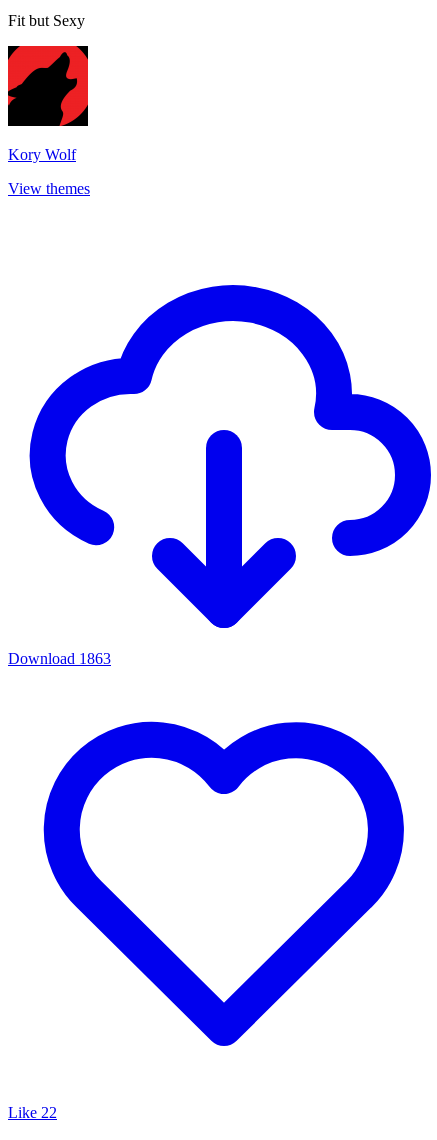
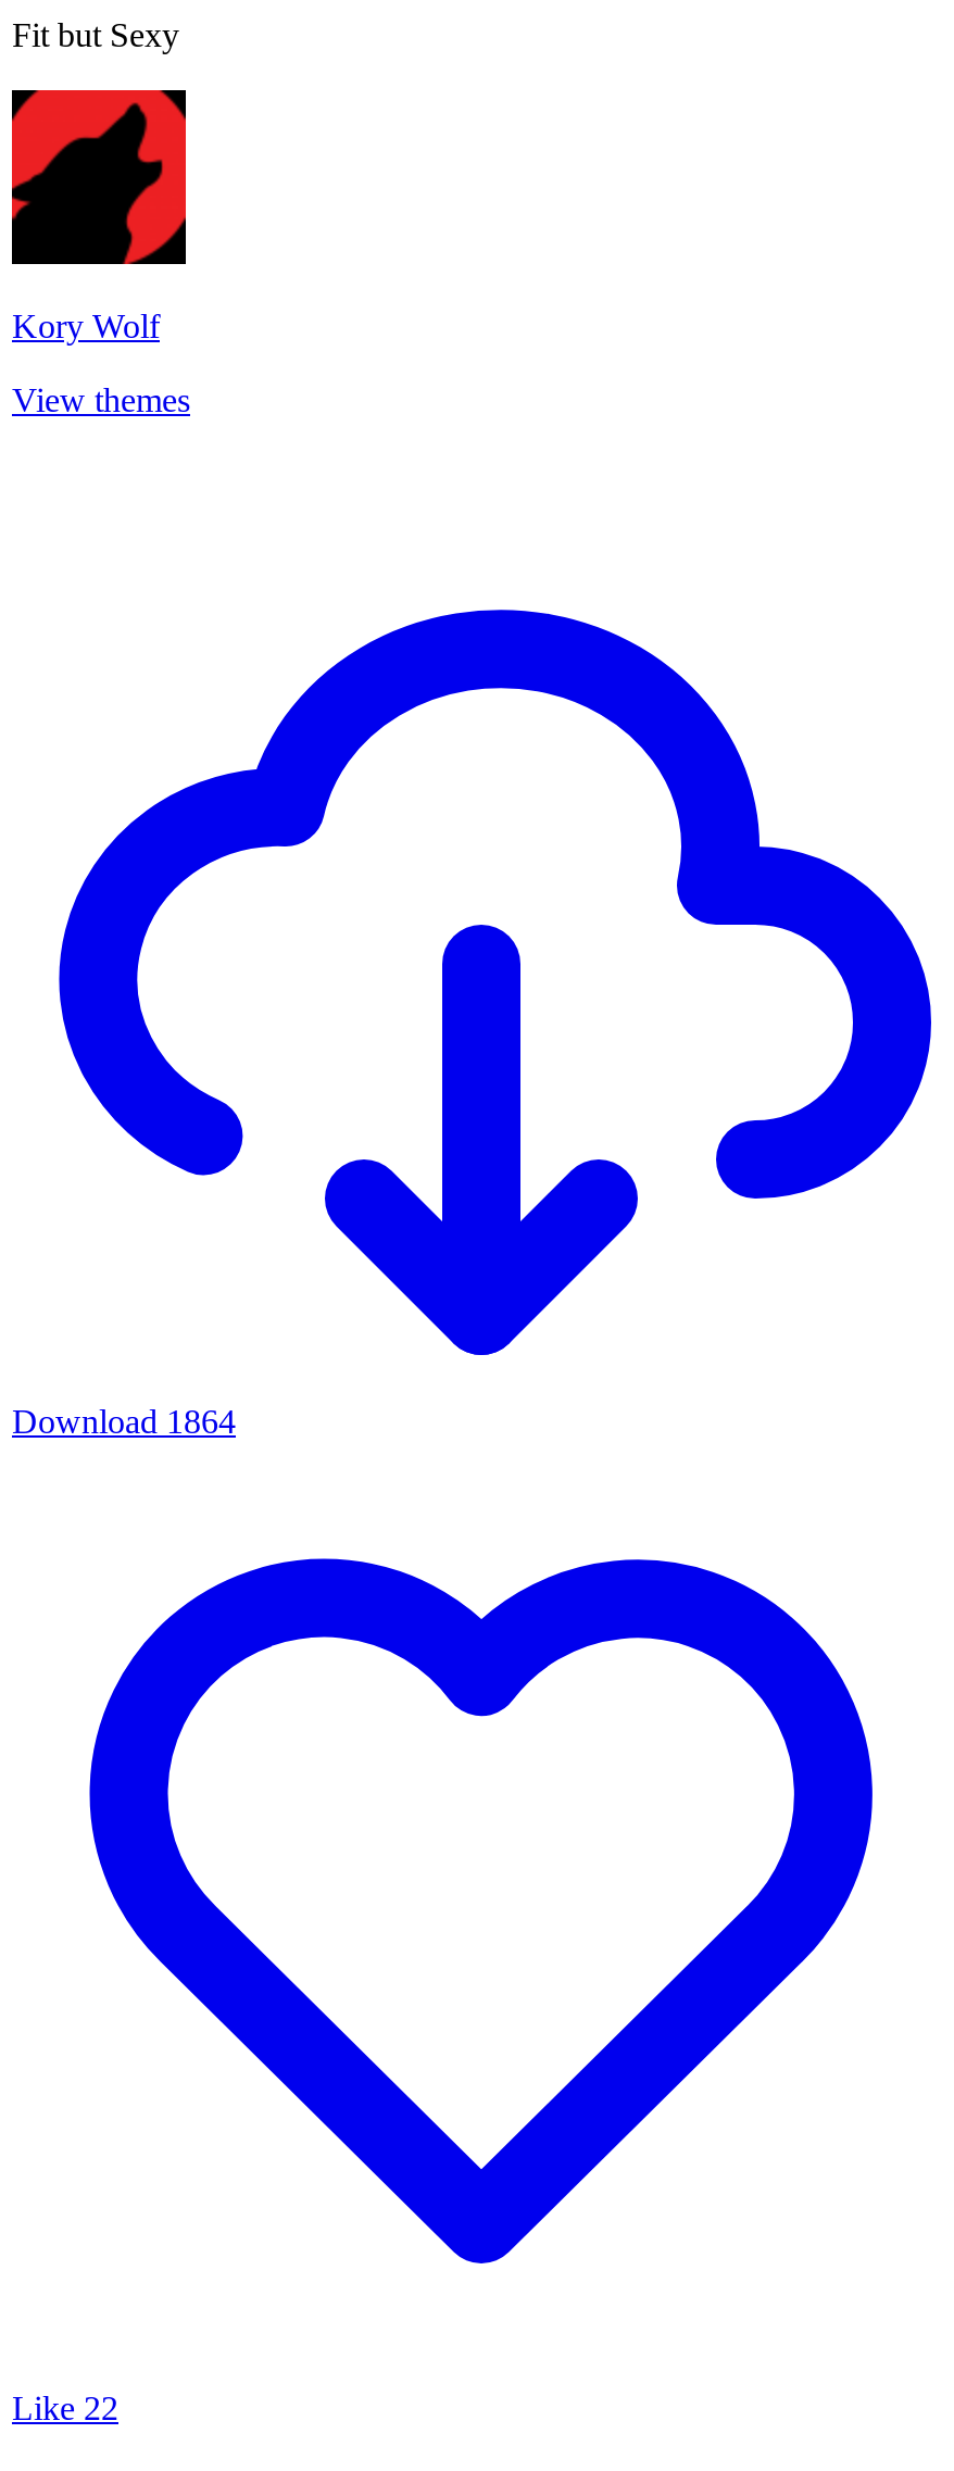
- Download 1863
+ Download 1864
